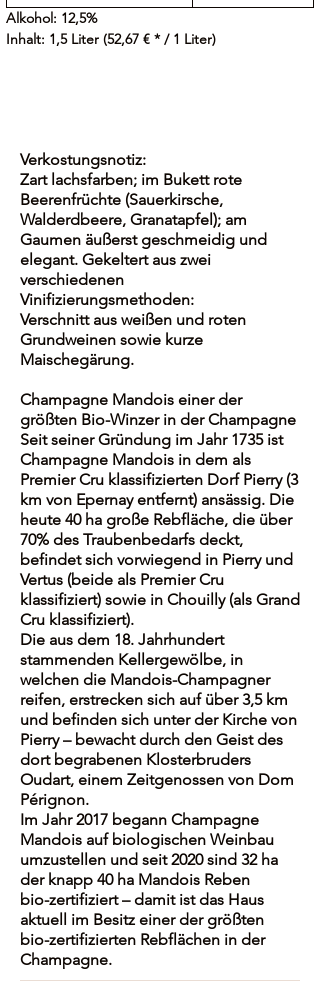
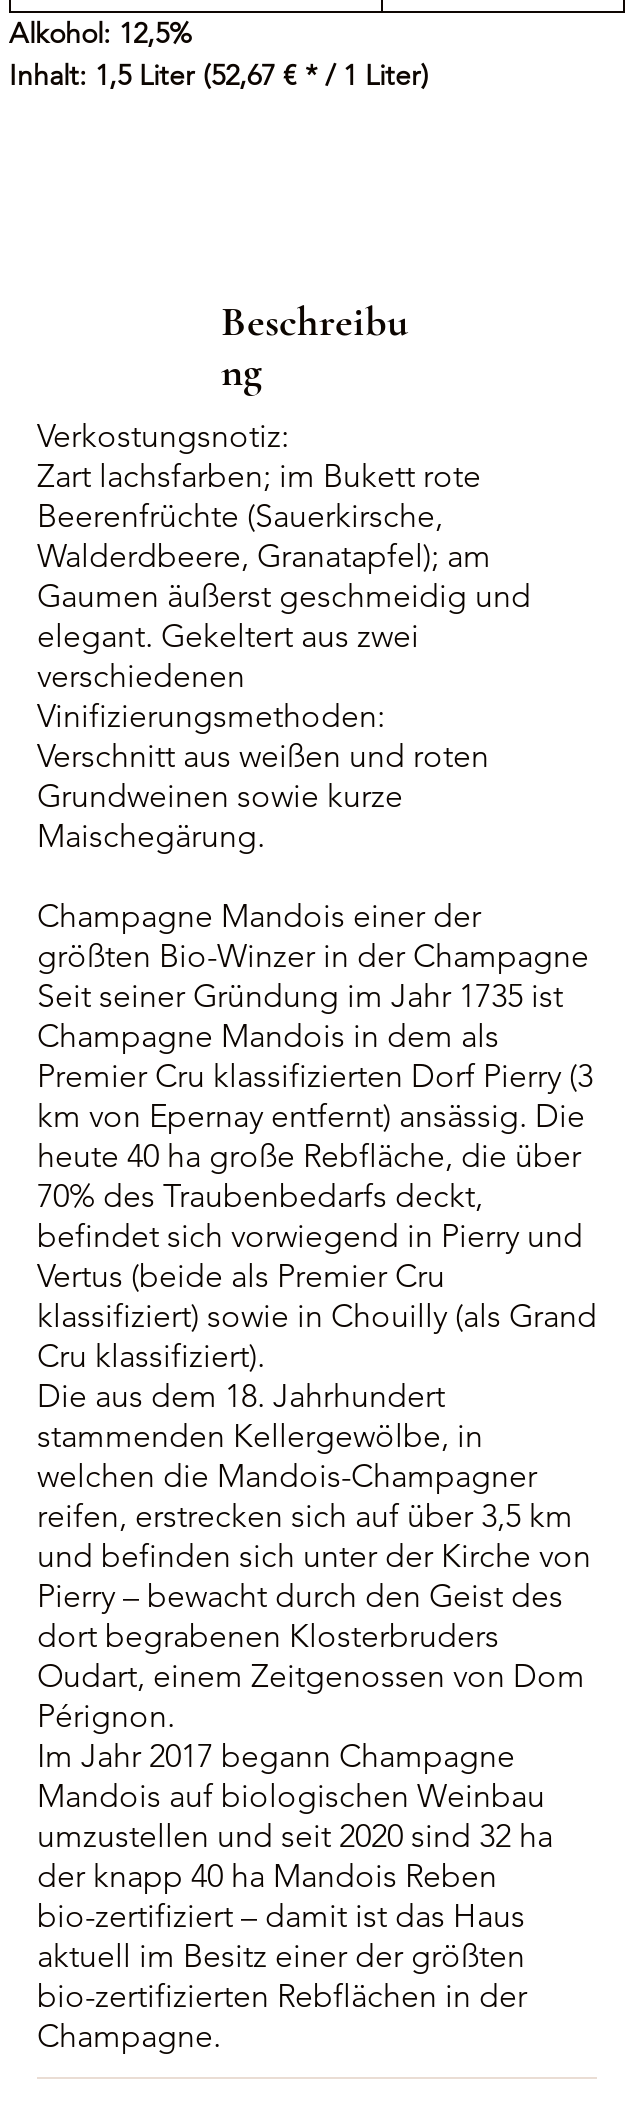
+ Beschreibu
+ ng
